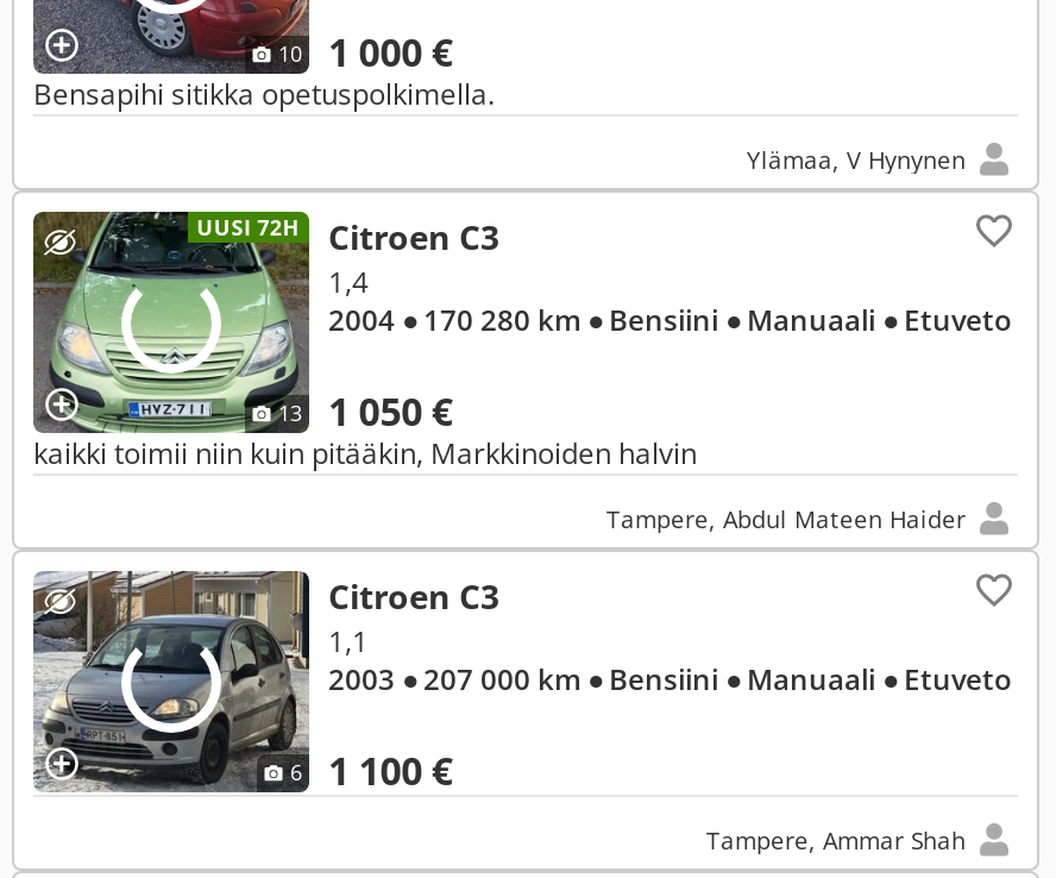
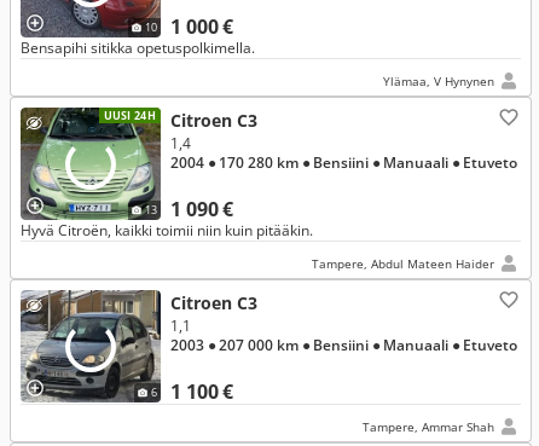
- UUSI 72H Citroen C3
+ UUSI 24H Citroen C3

- 13 1 050 €
+ 13 1 090 €

- kaikki toimii niin kuin pitääkin, Markkinoiden halvin
+ Hyvä Citroën, kaikki toimii niin kuin pitääkin.
